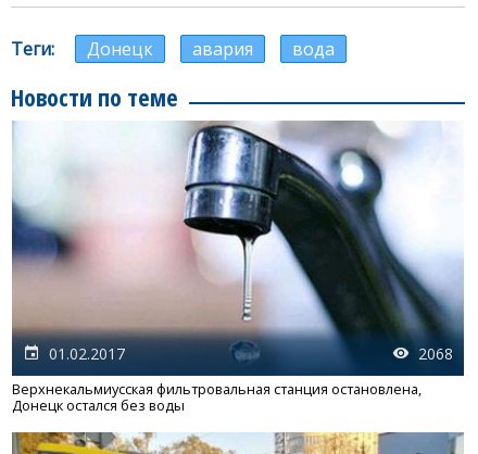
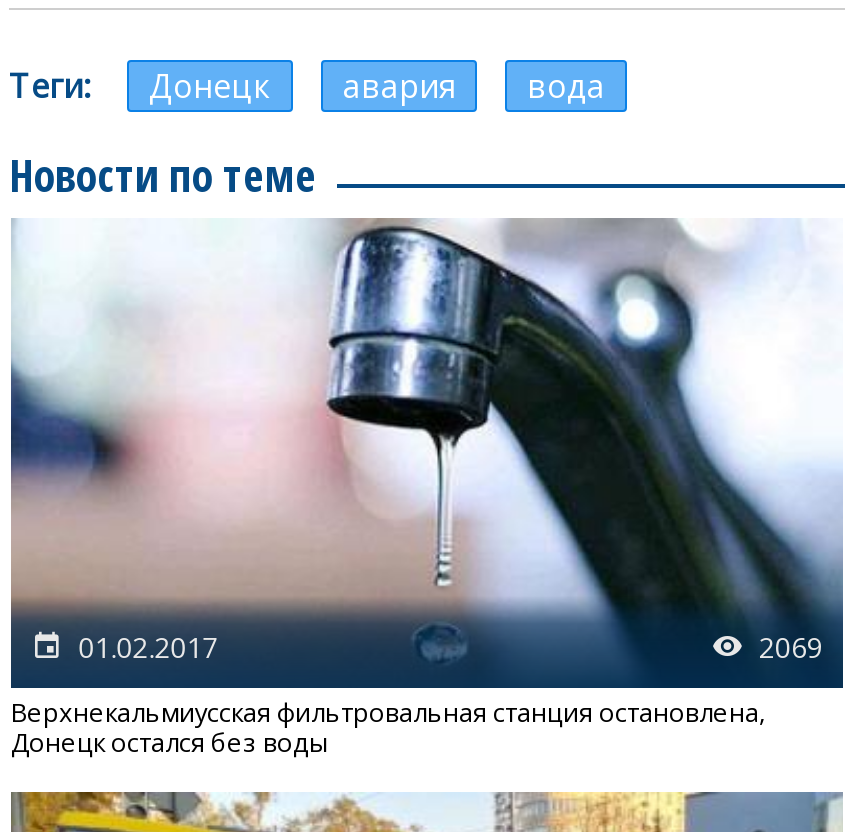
- 2068
+ 2069
